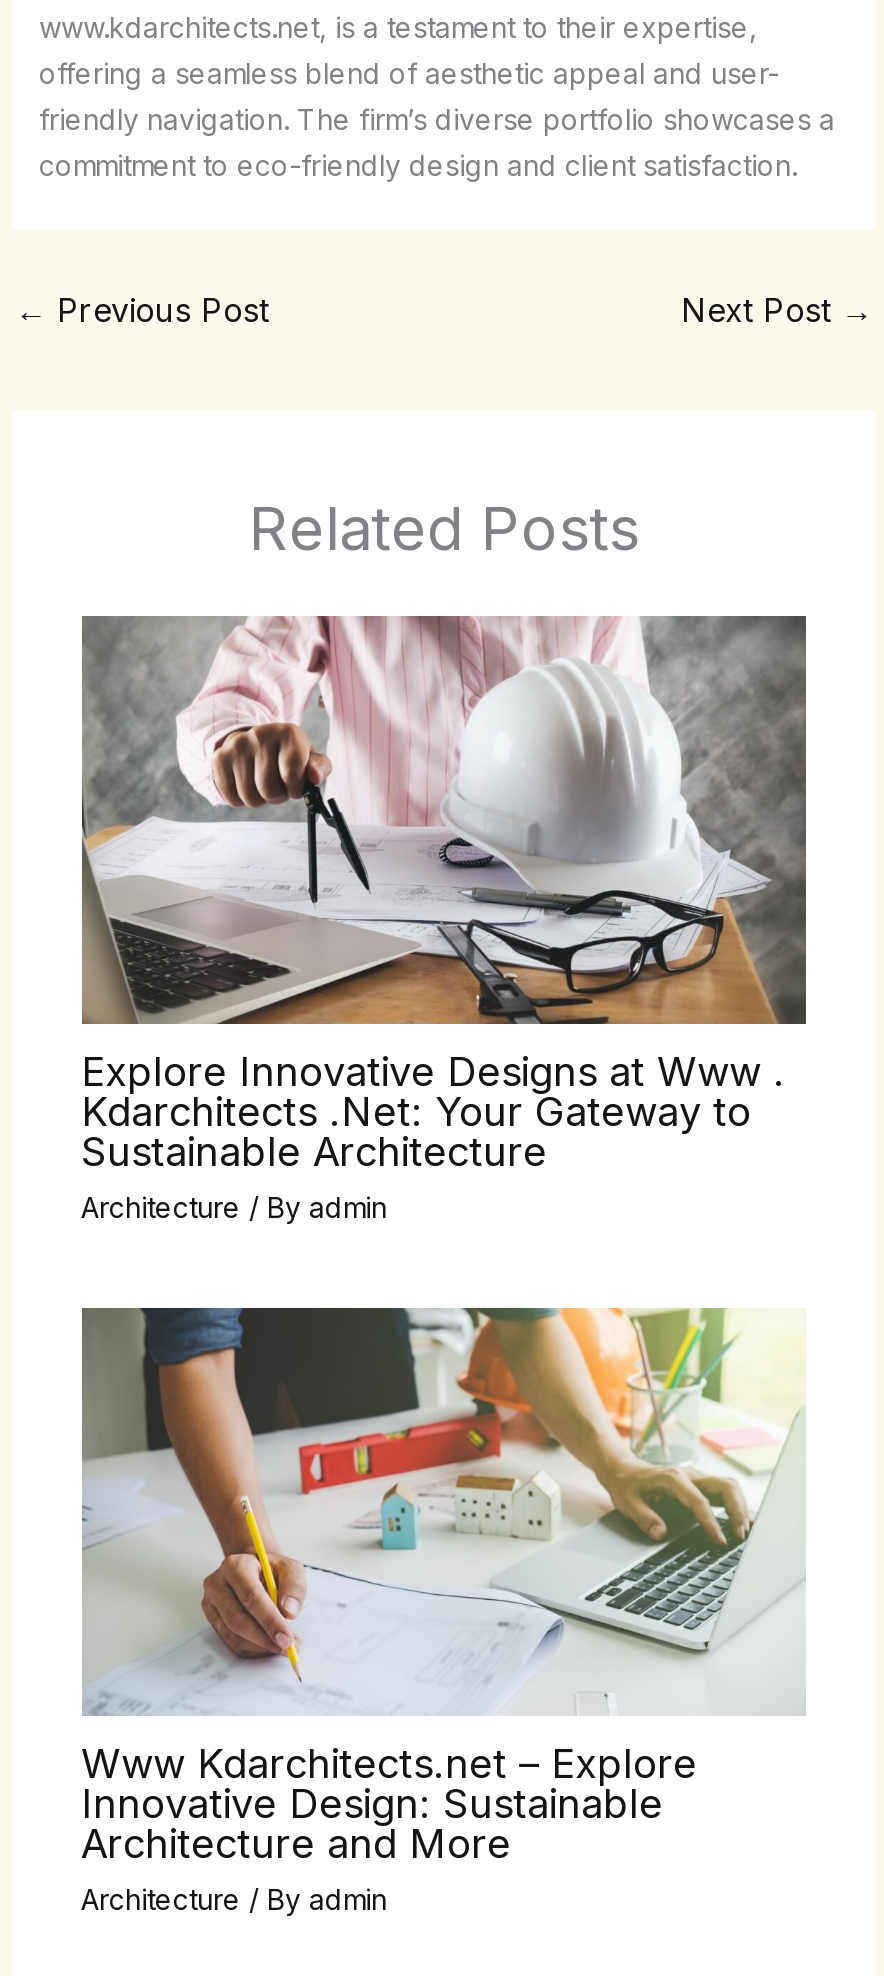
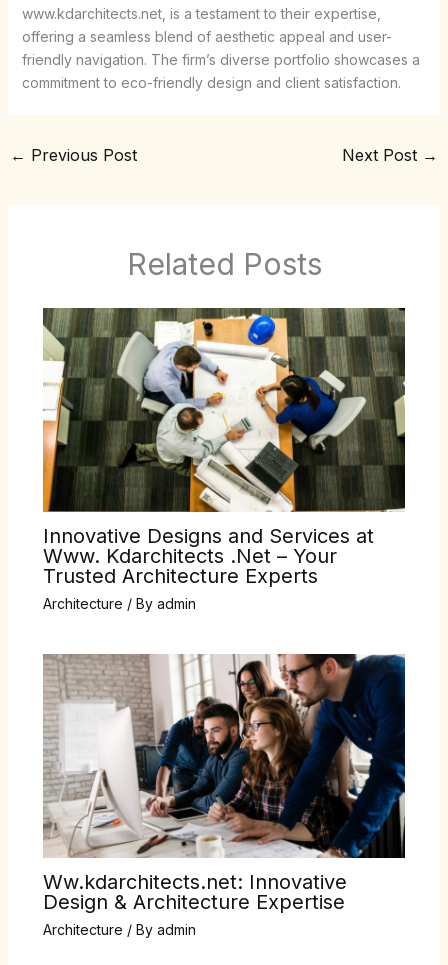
- [image]
- Explore Innovative Designs at Www .
- Kdarchitects .Net: Your Gateway to
- Sustainable Architecture
+ [image]
+ Innovative Designs and Services at
+ Www. Kdarchitects .Net – Your
+ Trusted Architecture Experts

- [image]
- Www Kdarchitects.net – Explore
- Innovative Design: Sustainable
- Architecture and More
+ [image]
+ Ww.kdarchitects.net: Innovative
+ Design & Architecture Expertise
